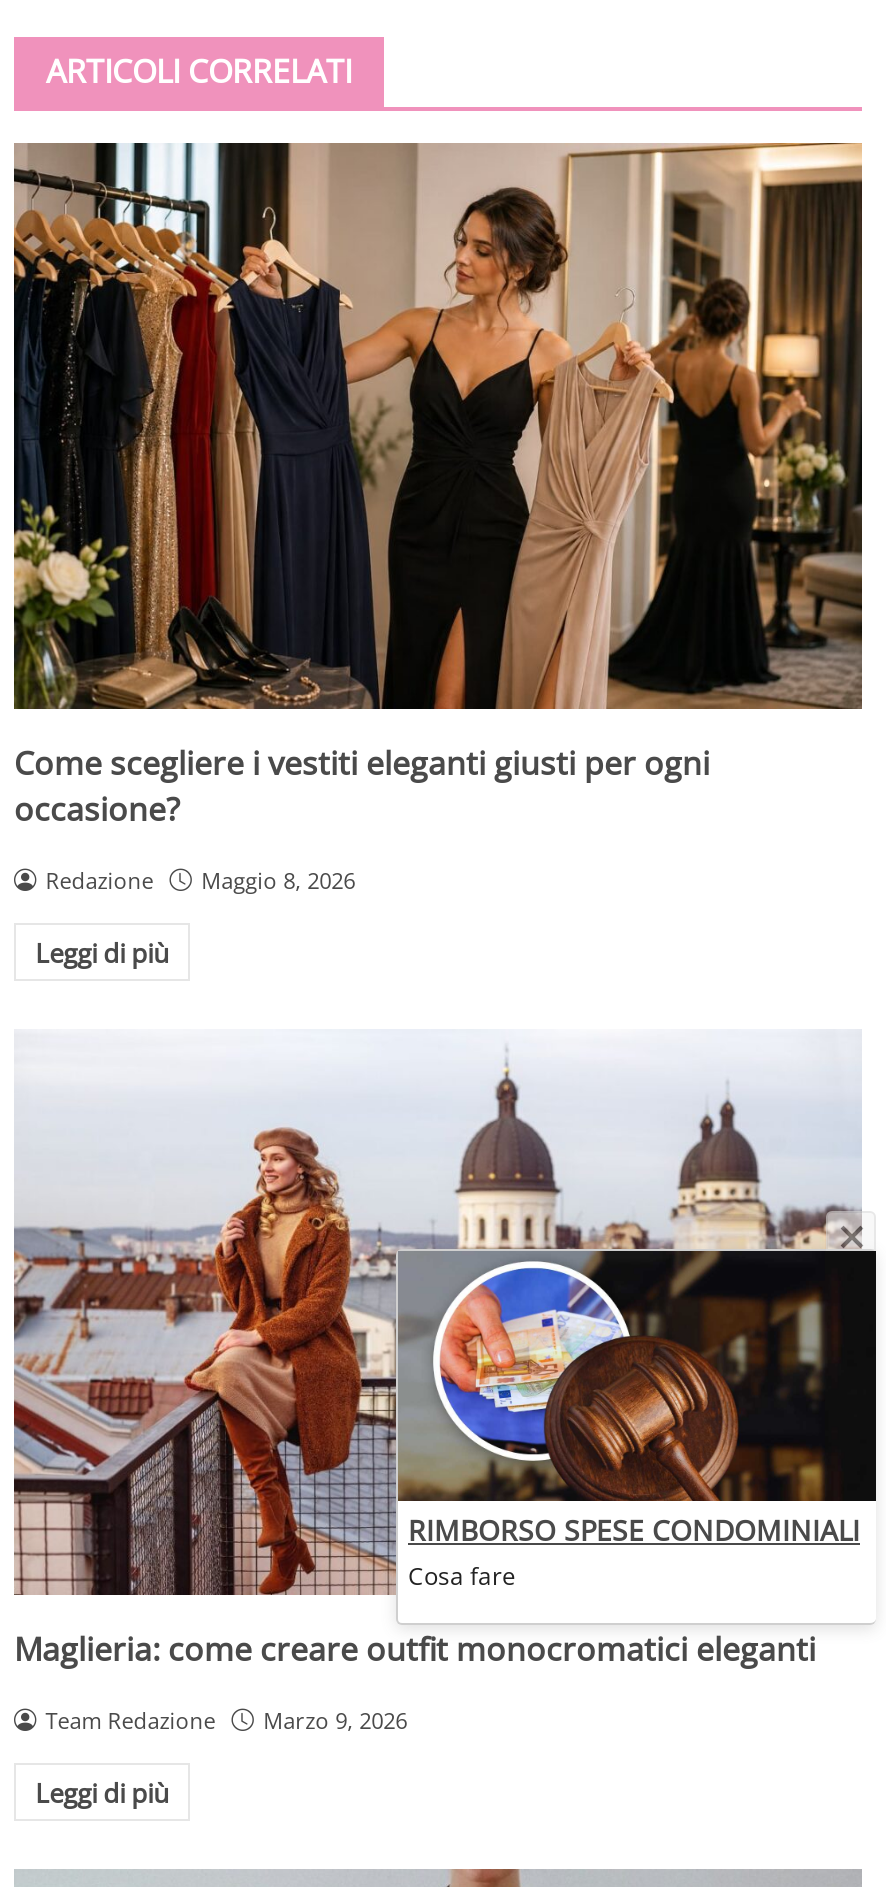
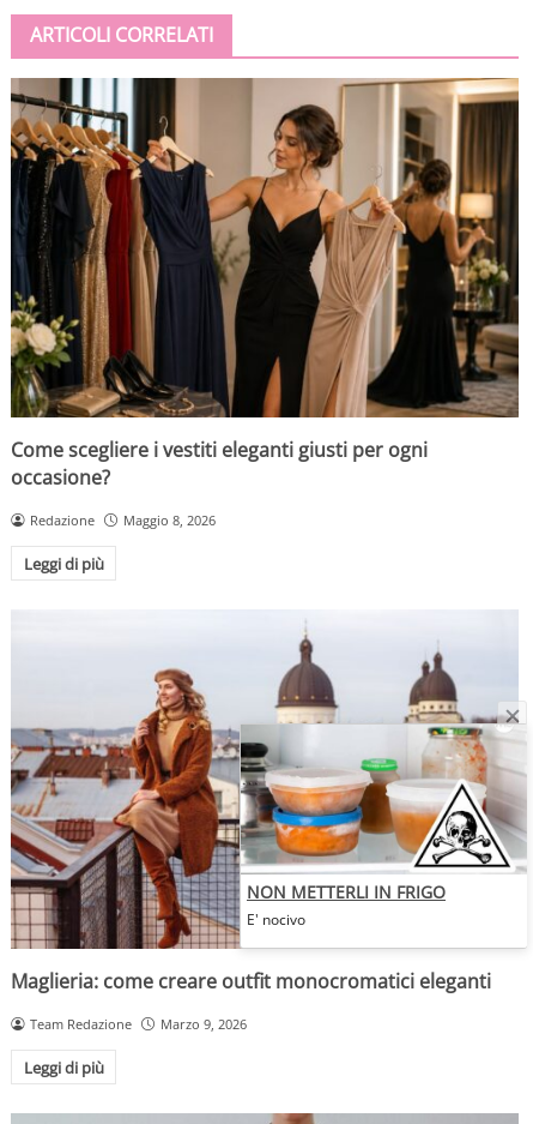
- [image]
- RIMBORSO SPESE CONDOMINIALI
- Cosa fare
+ [image]
+ NON METTERLI IN FRIGO
+ E' nocivo
